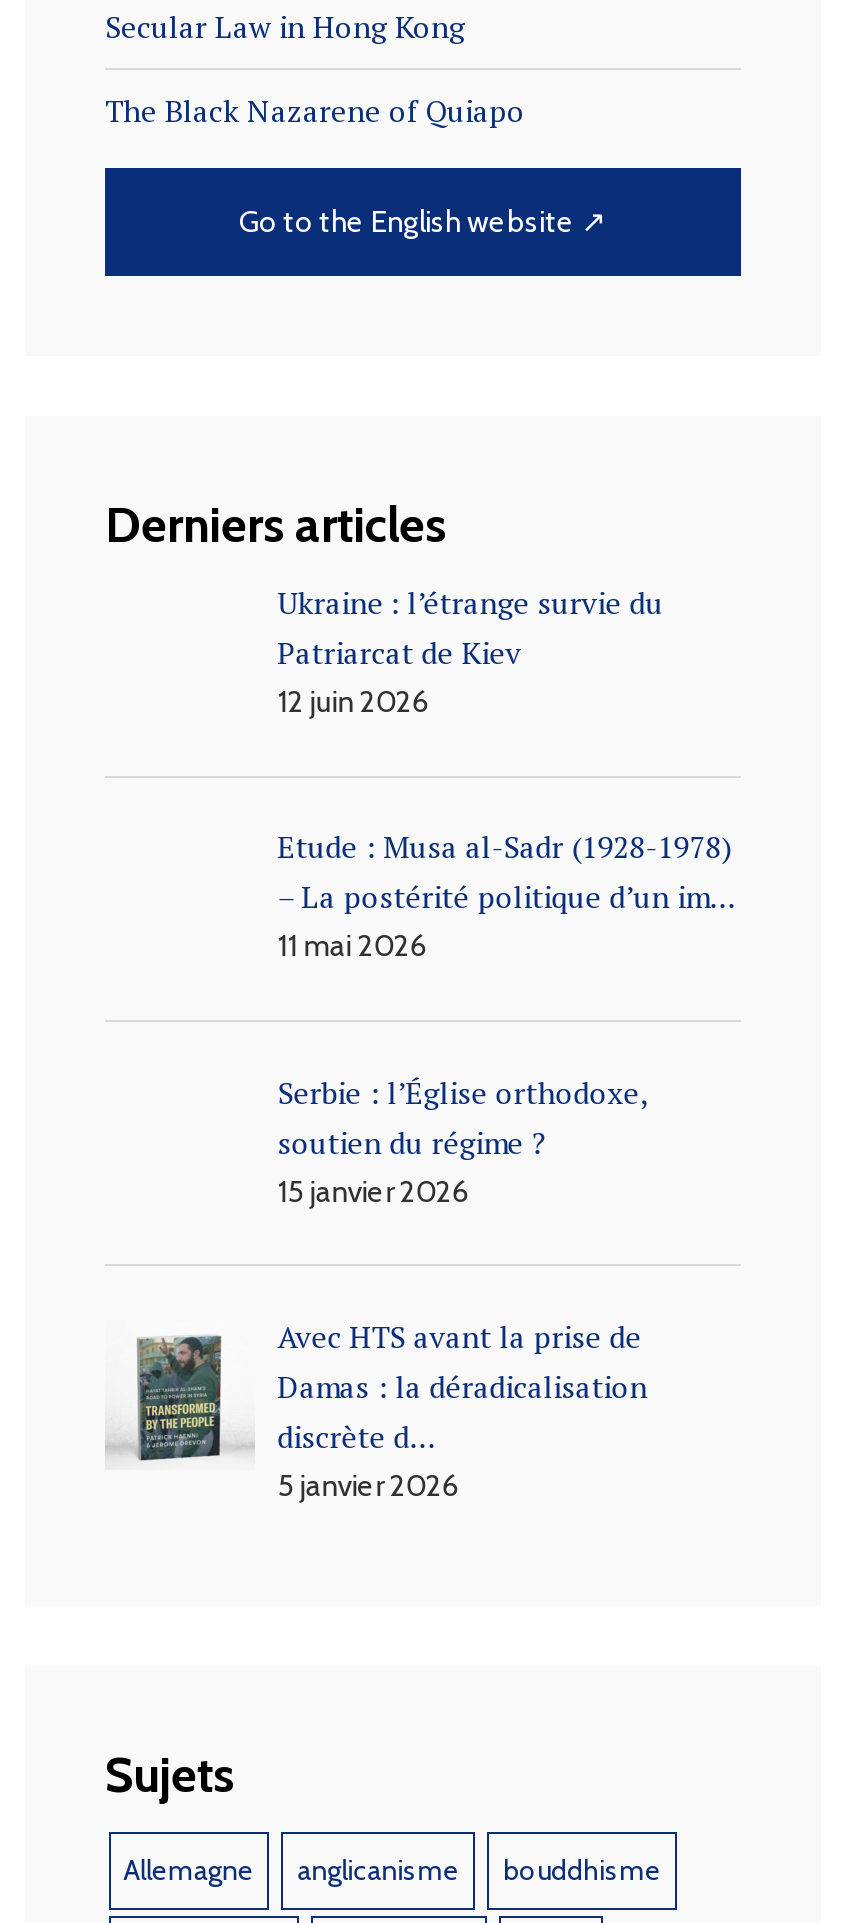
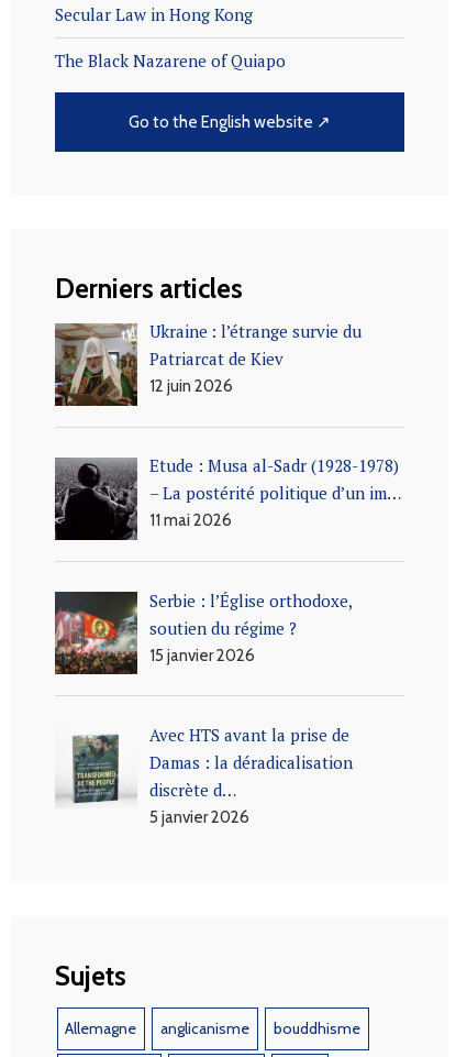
+ [image]

+ [image]

+ [image]
